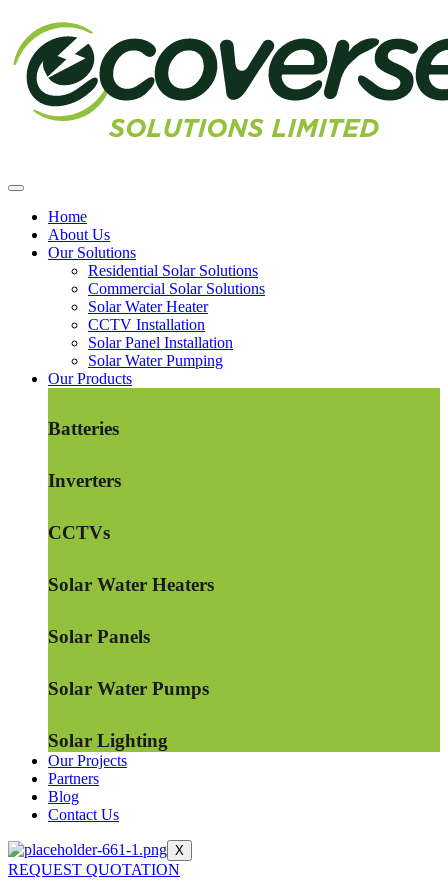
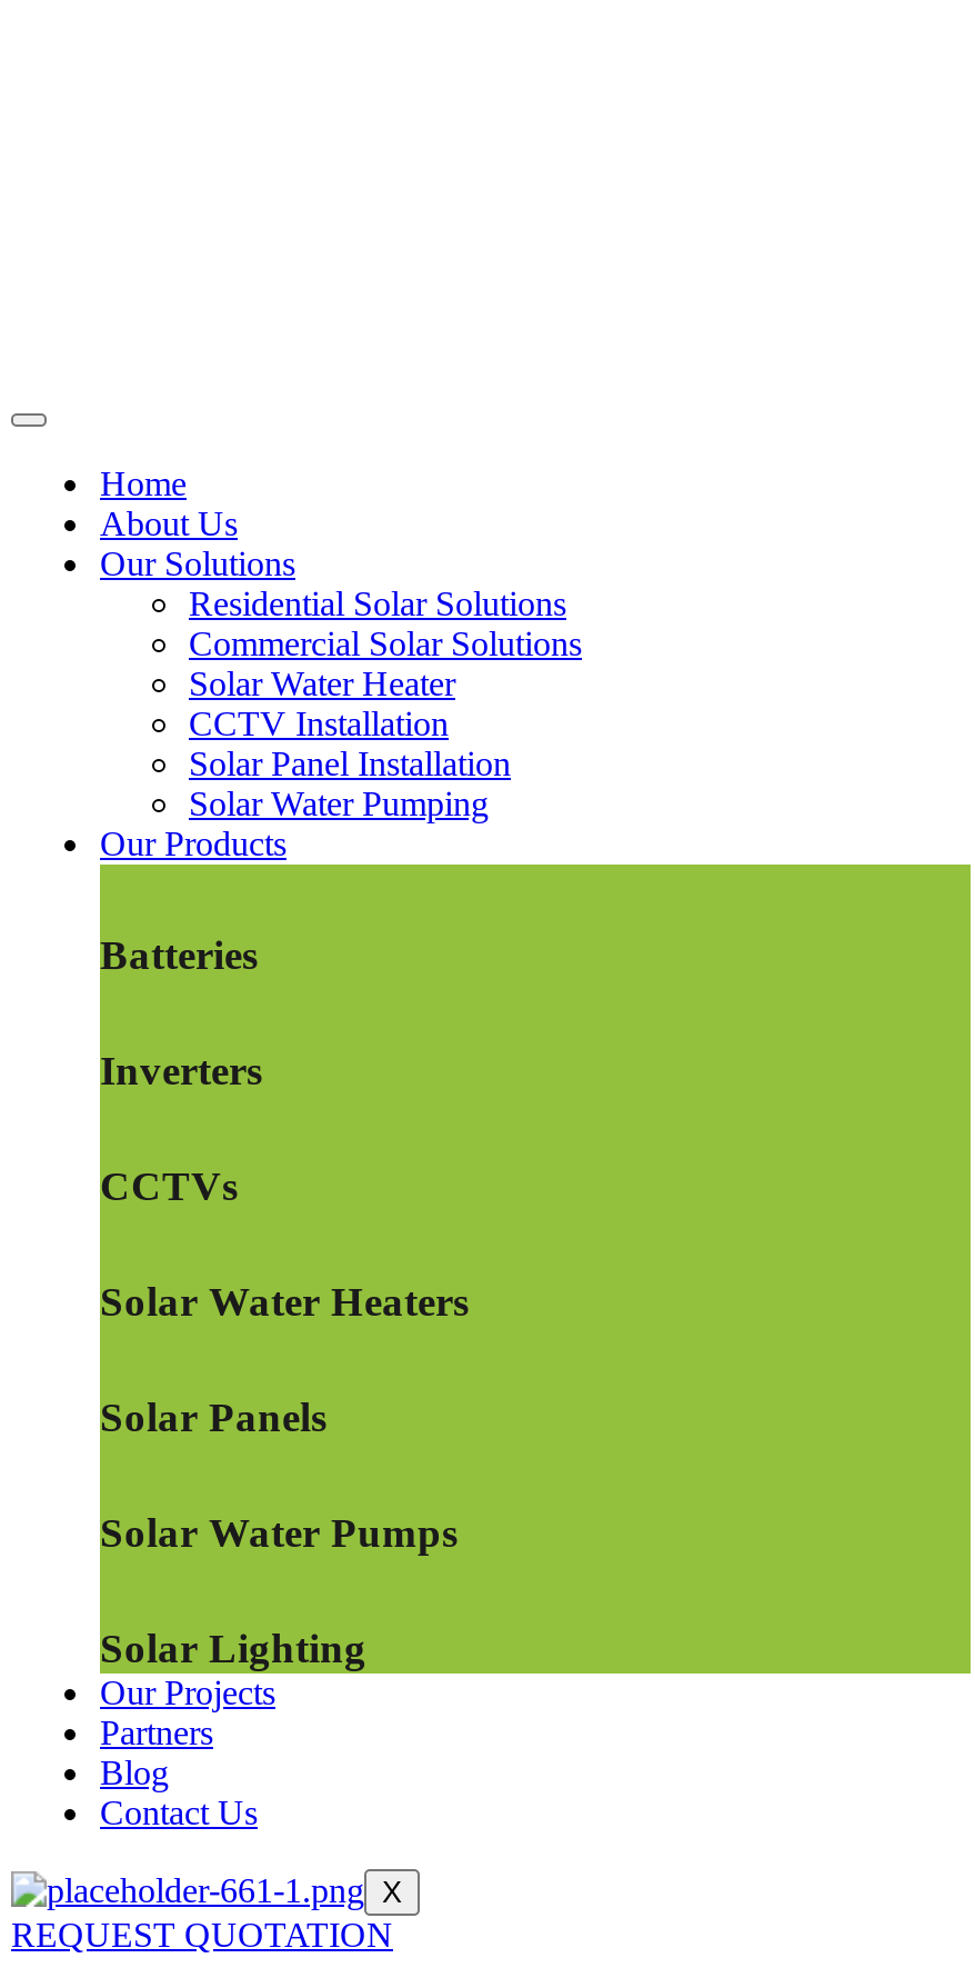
- [image]
